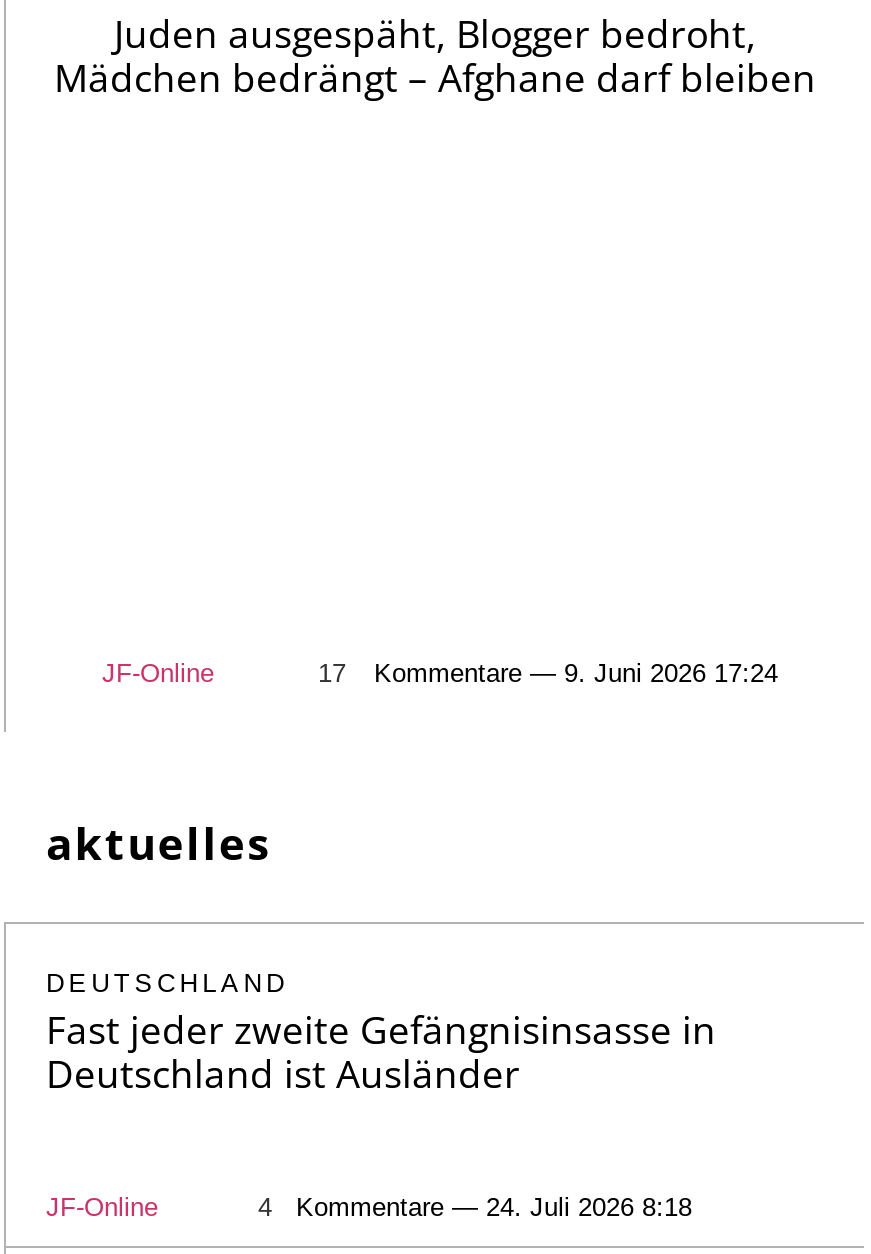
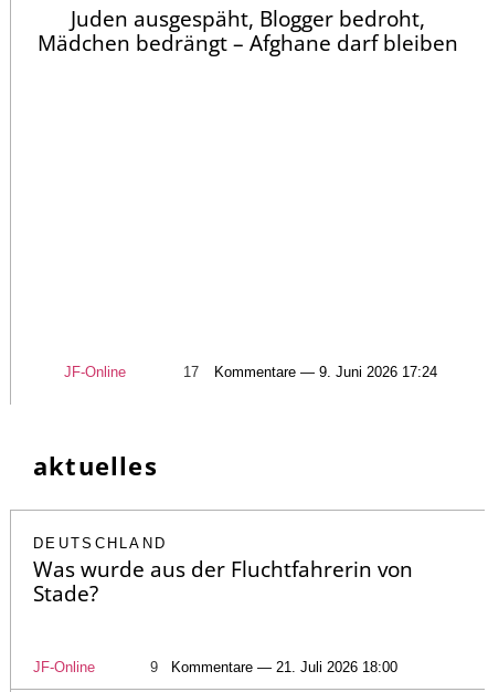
- Fast jeder zweite Gefängnisinsasse in
- Deutschland ist Ausländer
+ Was wurde aus der Fluchtfahrerin von
+ Stade?

- 4
- Kommentare — 24. Juli 2026 8:18
+ 9
+ Kommentare — 21. Juli 2026 18:00
